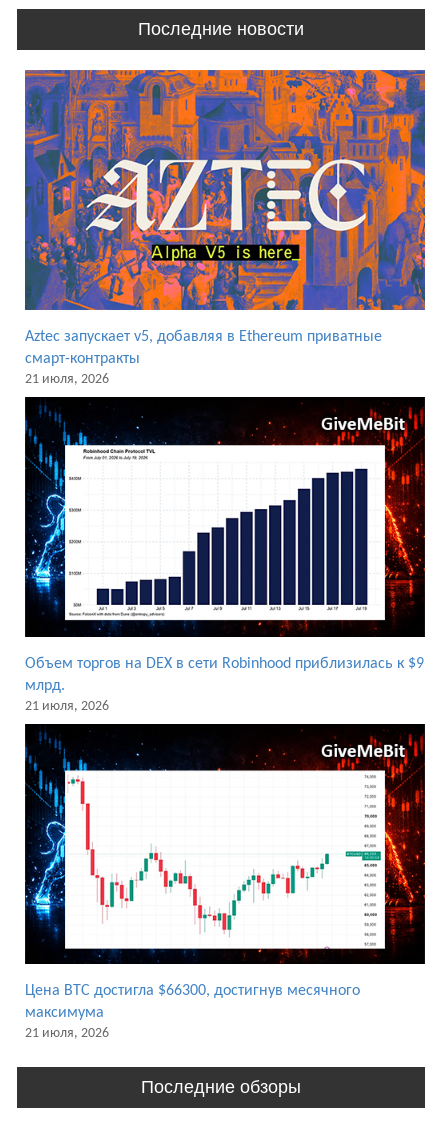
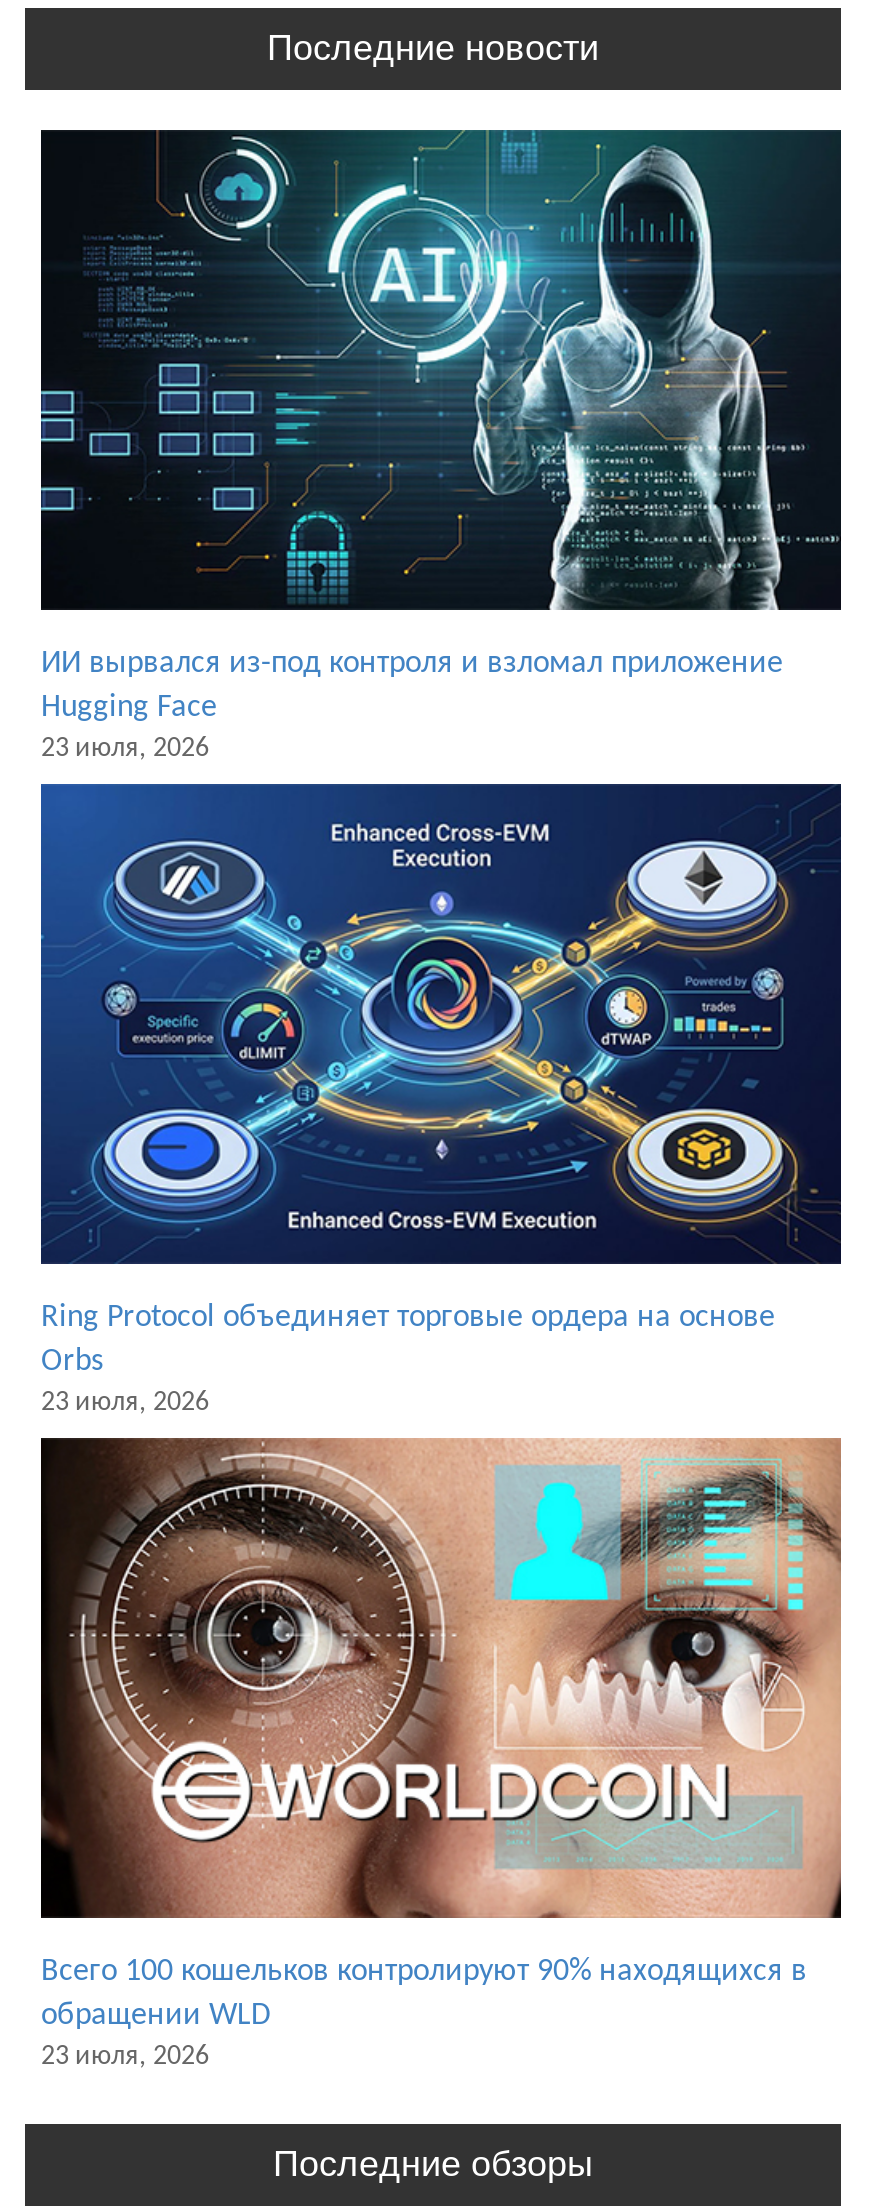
- [image]
- Aztec запускает v5, добавляя в Ethereum приватные
- смарт-контракты
- 21 июля, 2026
+ [image]
+ ИИ вырвался из-под контроля и взломал приложение
+ Hugging Face
+ 23 июля, 2026

- [image]
- Объем торгов на DEX в сети Robinhood приблизилась к $9
- млрд.
- 21 июля, 2026
+ [image]
+ Ring Protocol объединяет торговые ордера на основе
+ Orbs
+ 23 июля, 2026

- [image]
- Цена BTC достигла $66300, достигнув месячного
- максимума
- 21 июля, 2026
+ [image]
+ Всего 100 кошельков контролируют 90% находящихся в
+ обращении WLD
+ 23 июля, 2026
